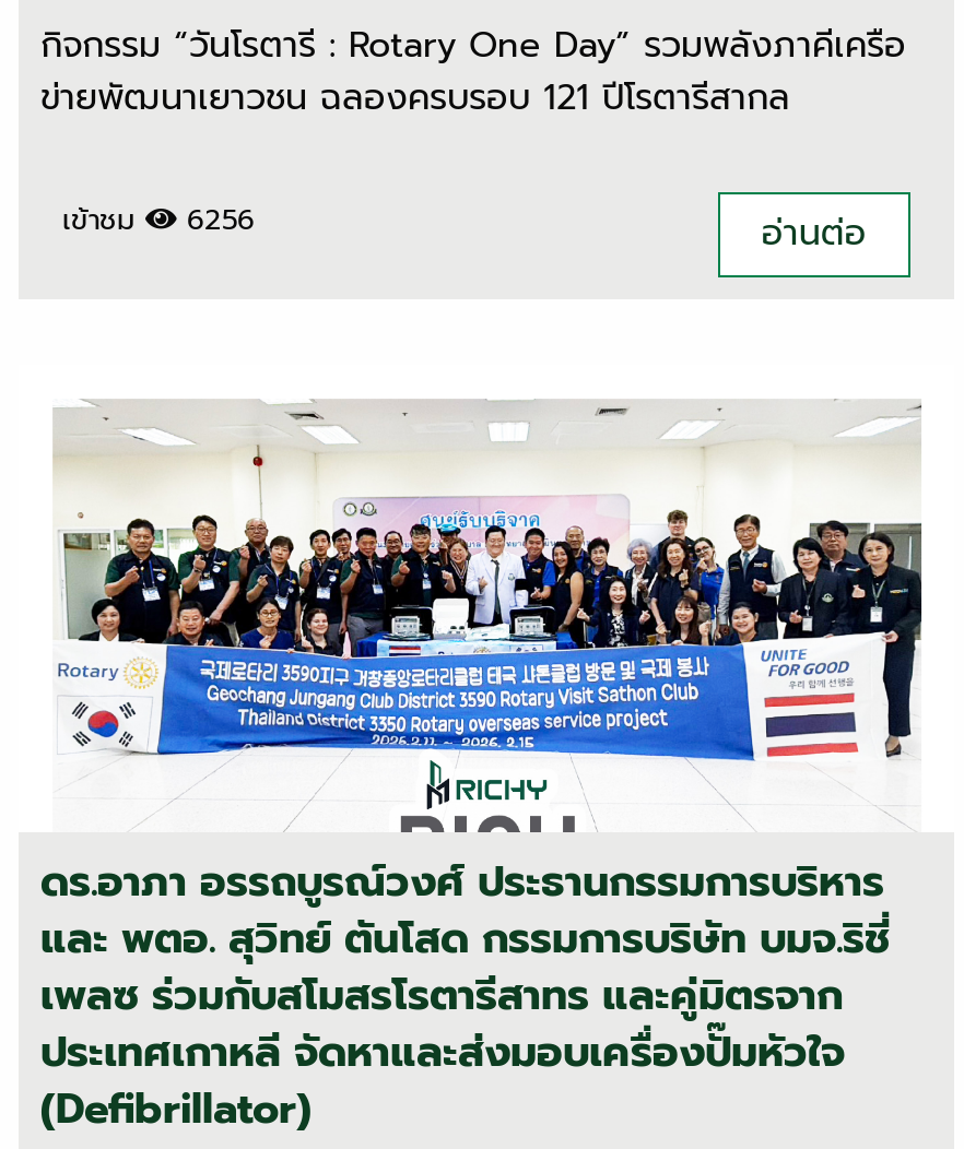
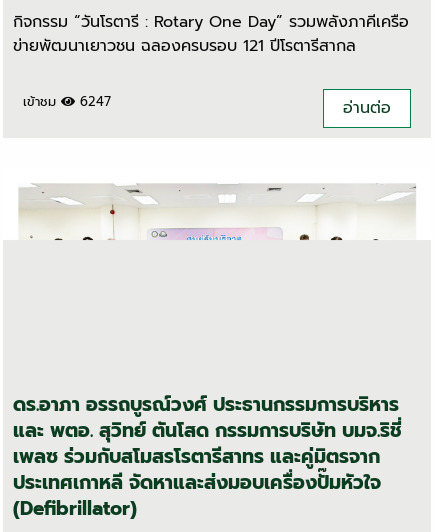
- 6256
+ 6247

- [image]
